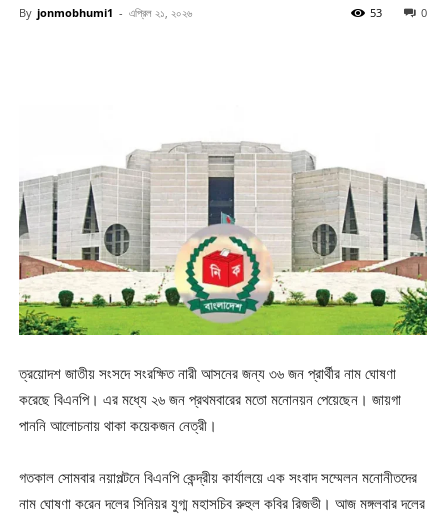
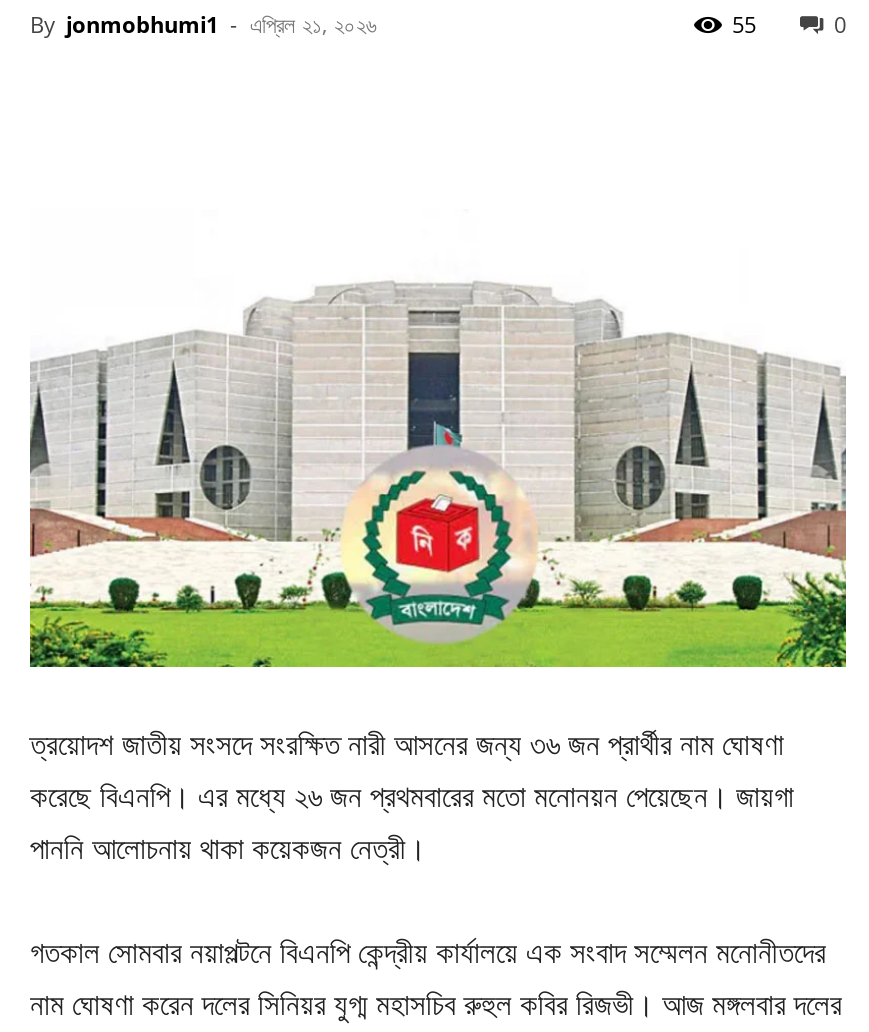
- 53
+ 55
